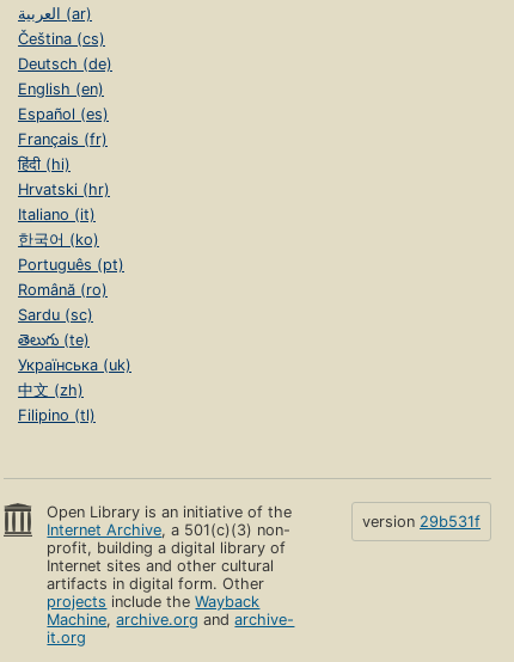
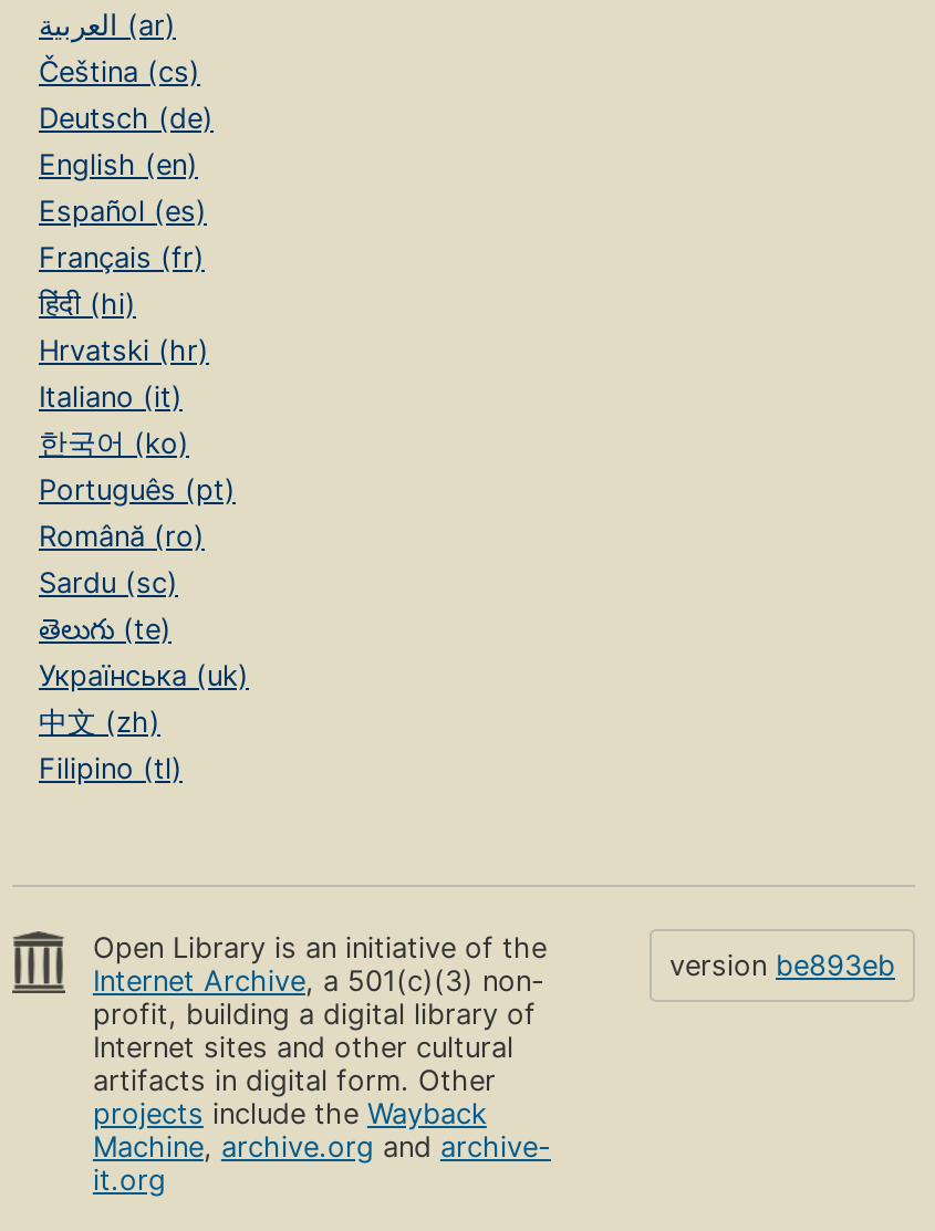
- version 29b531f
+ version be893eb
